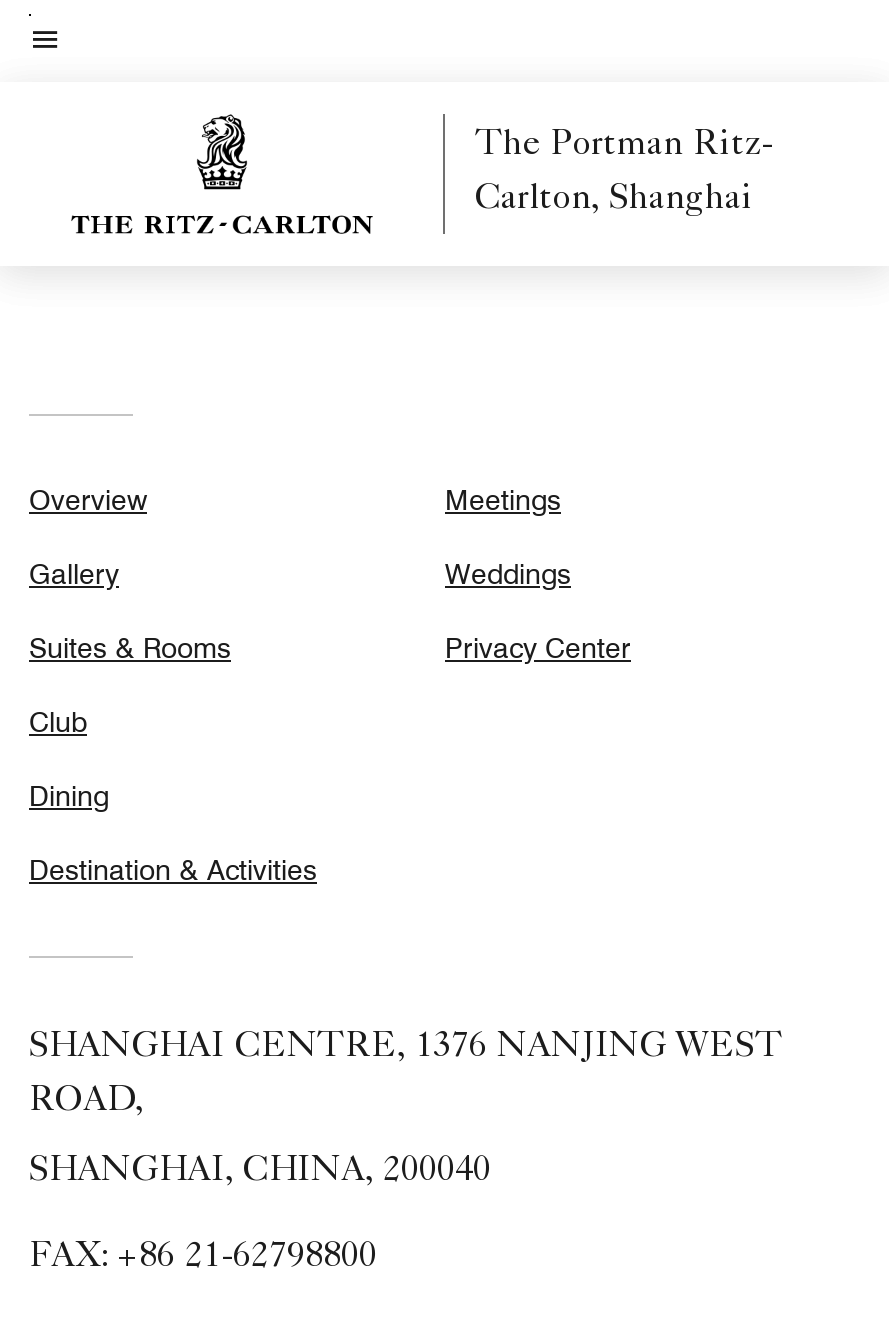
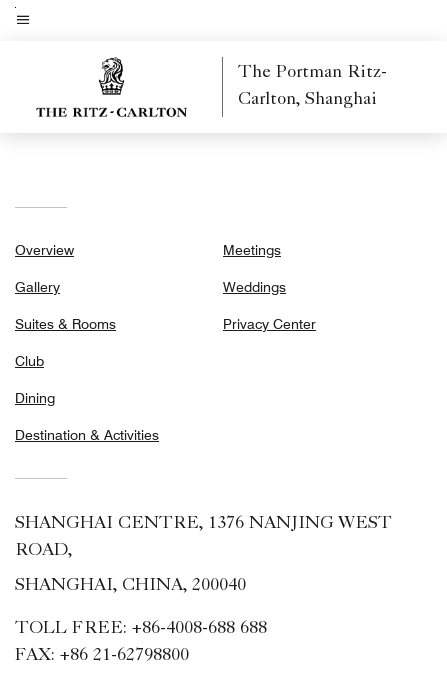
+ TOLL FREE: +86-4008-688 688
